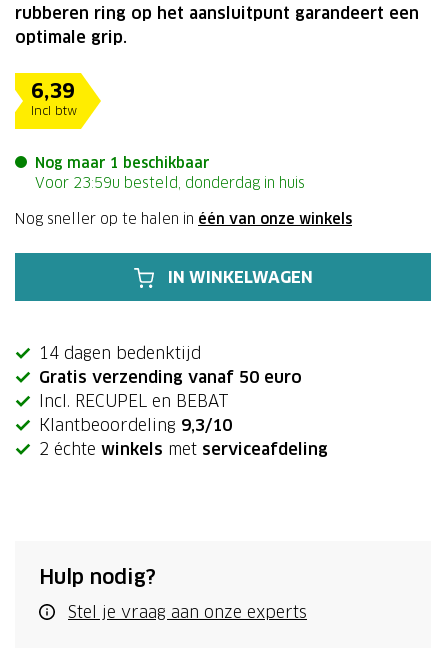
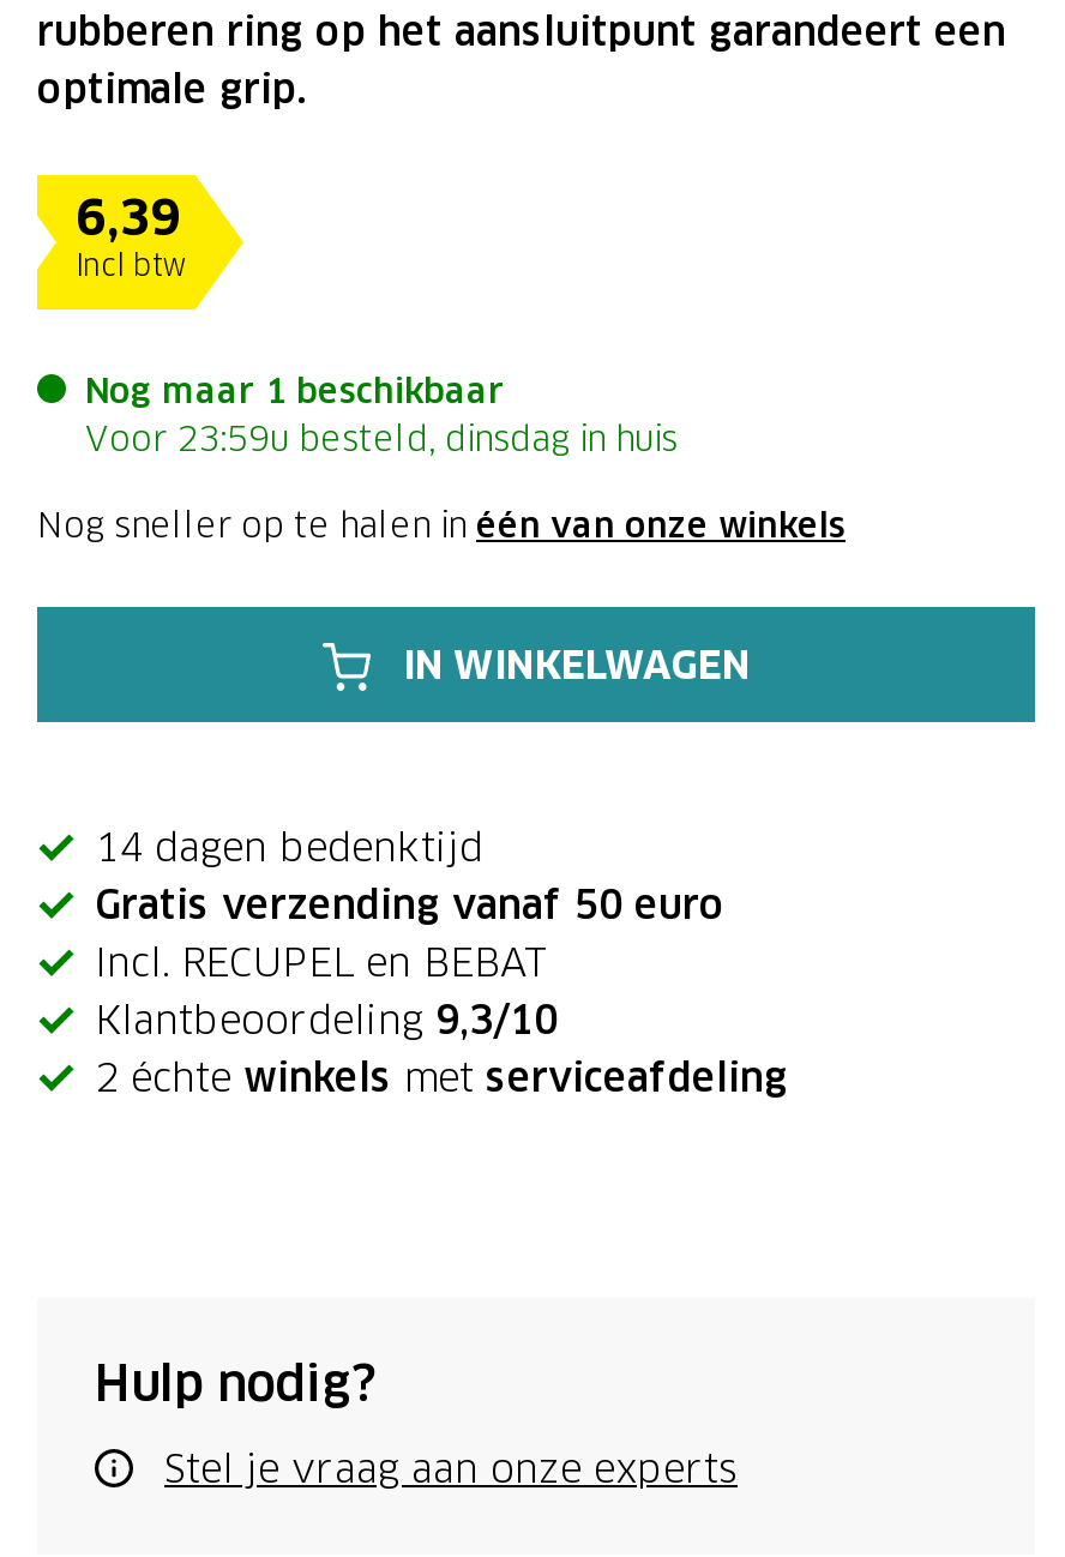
- Voor 23:59u besteld, donderdag in huis
+ Voor 23:59u besteld, dinsdag in huis
